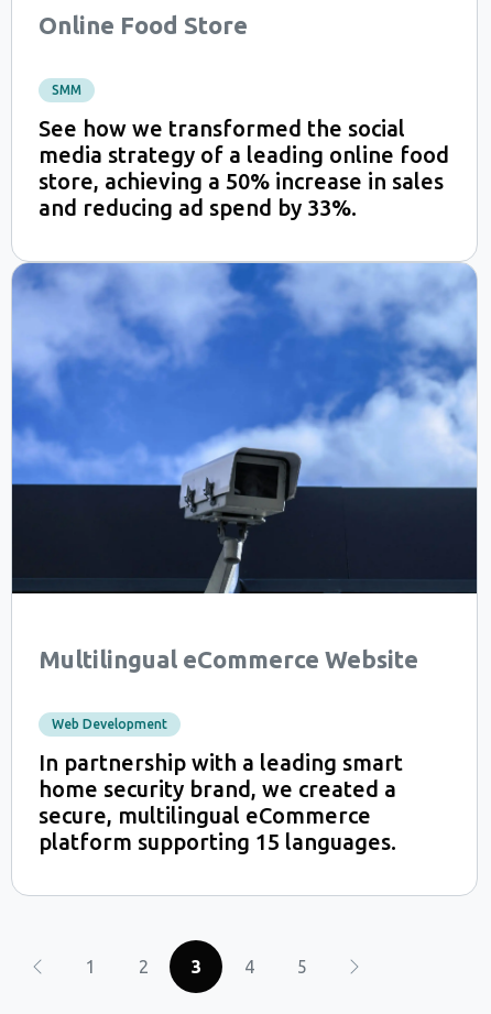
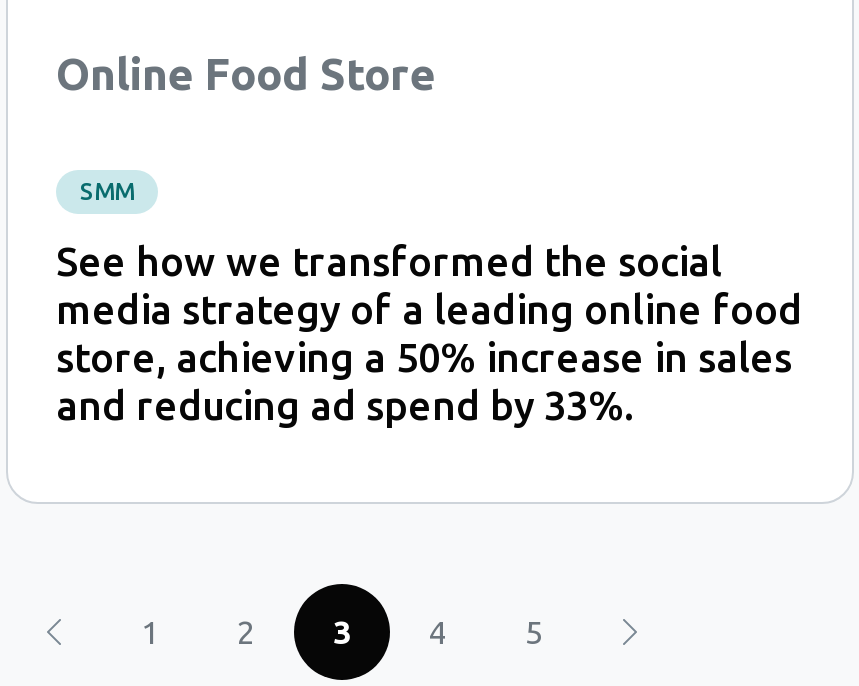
- [image]

- Multilingual eCommerce Website
- Web Development
- In partnership with a leading smart
- home security brand, we created a
- secure, multilingual eCommerce
- platform supporting 15 languages.
